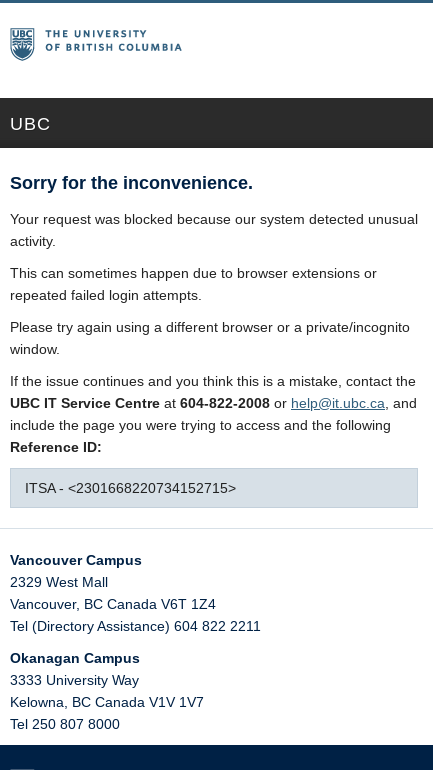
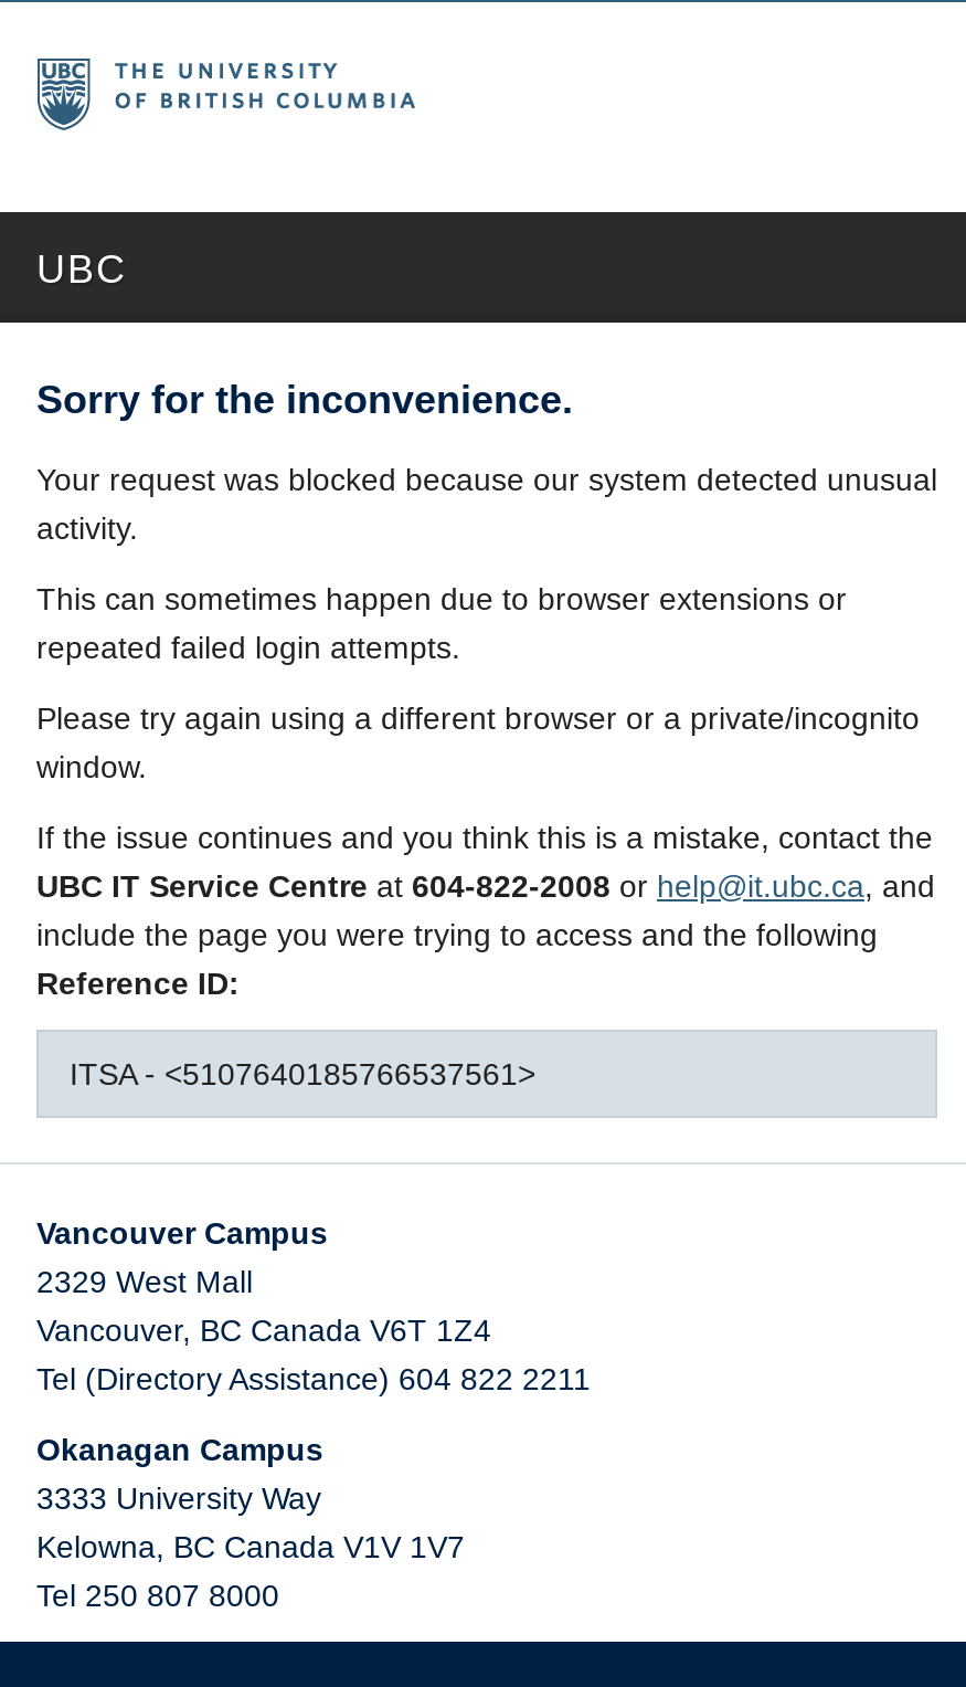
- ITSA - <2301668220734152715>
+ ITSA - <5107640185766537561>
